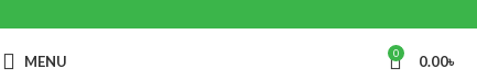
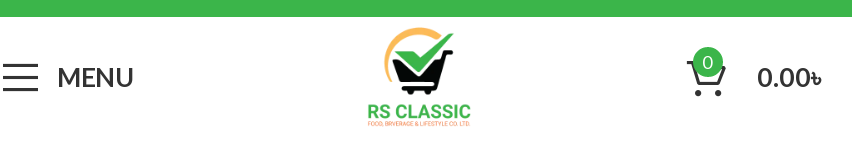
+ [image]
